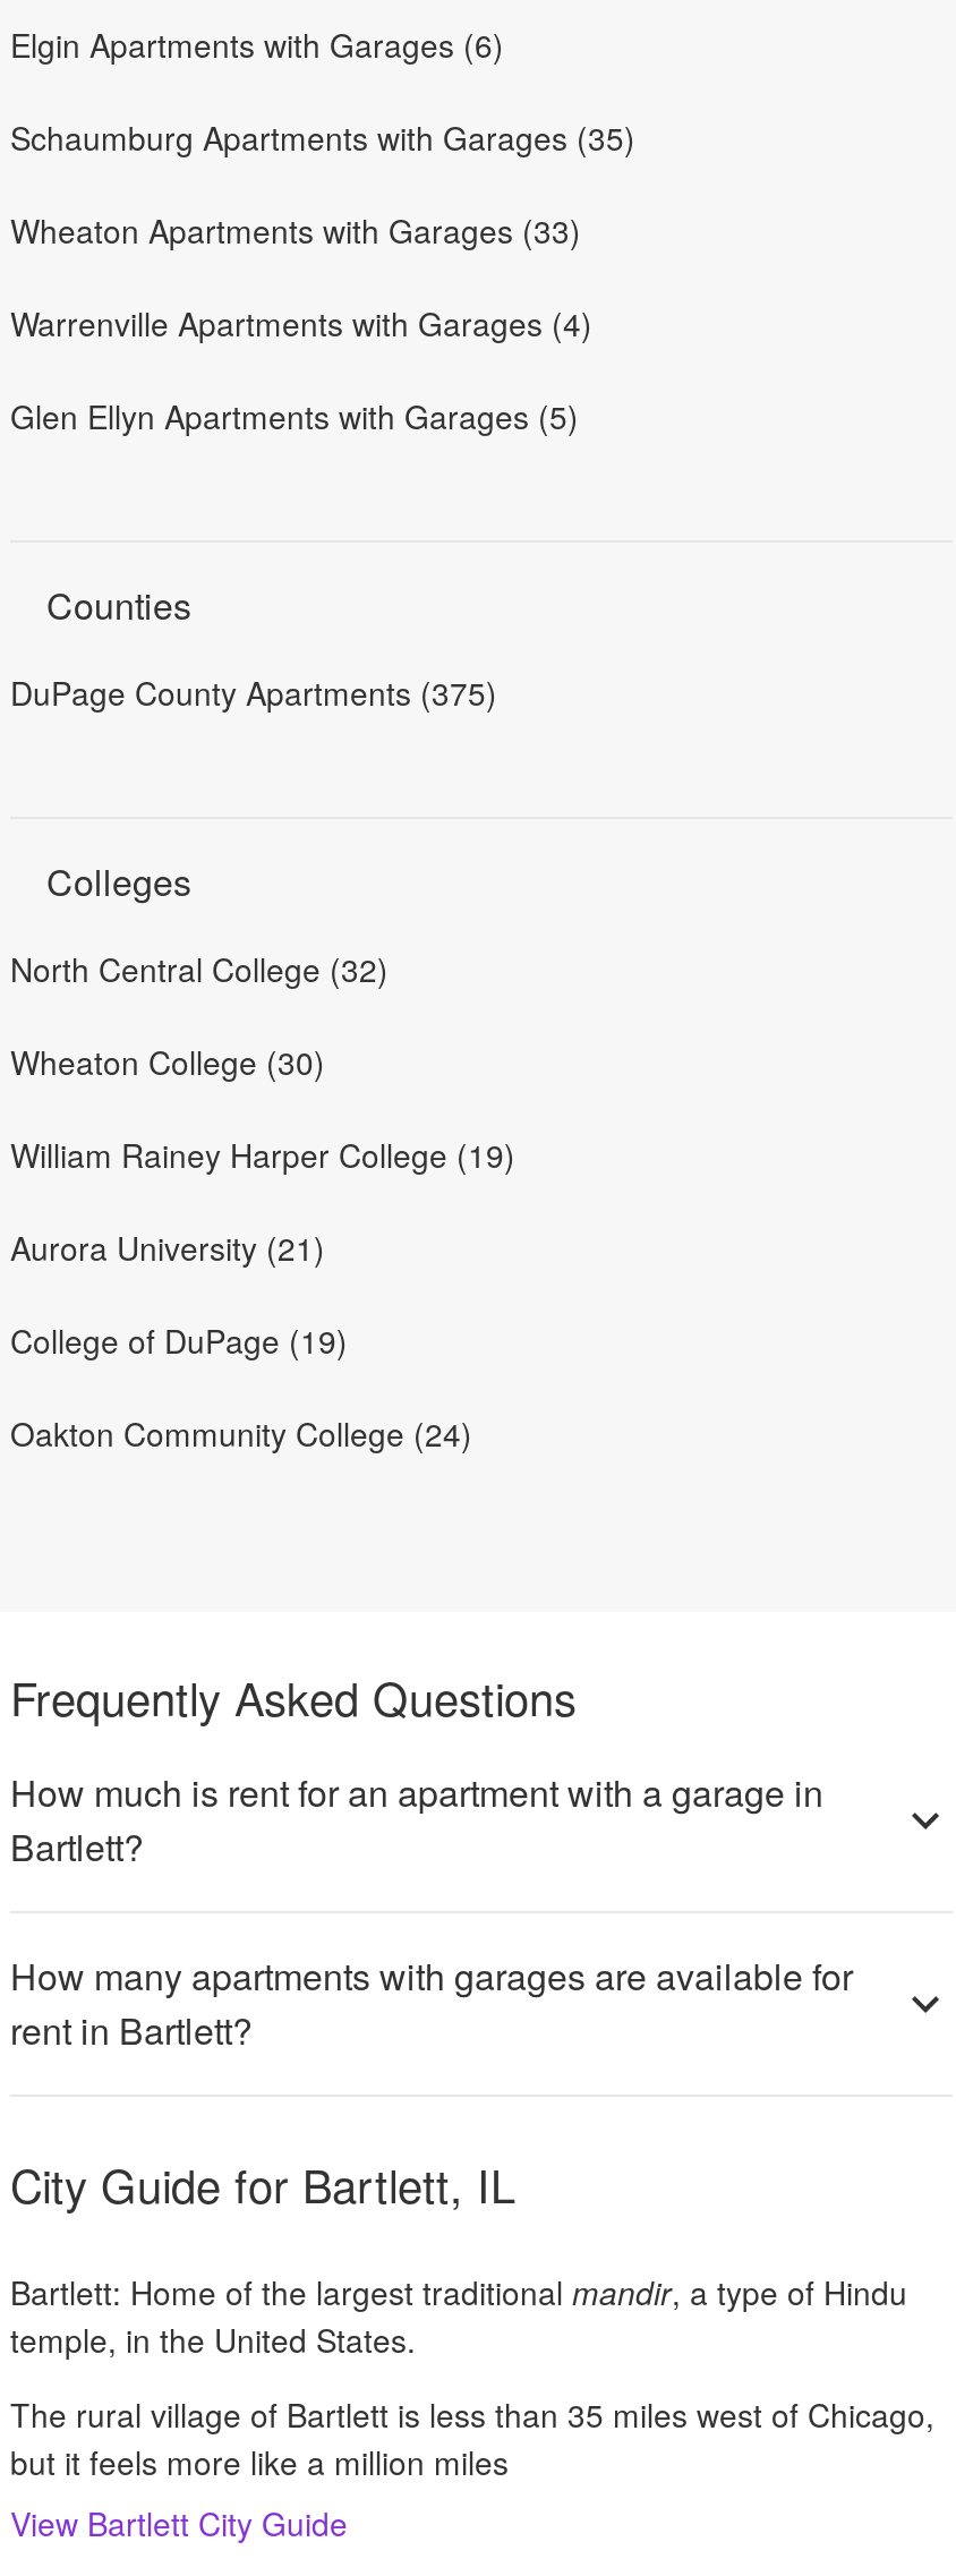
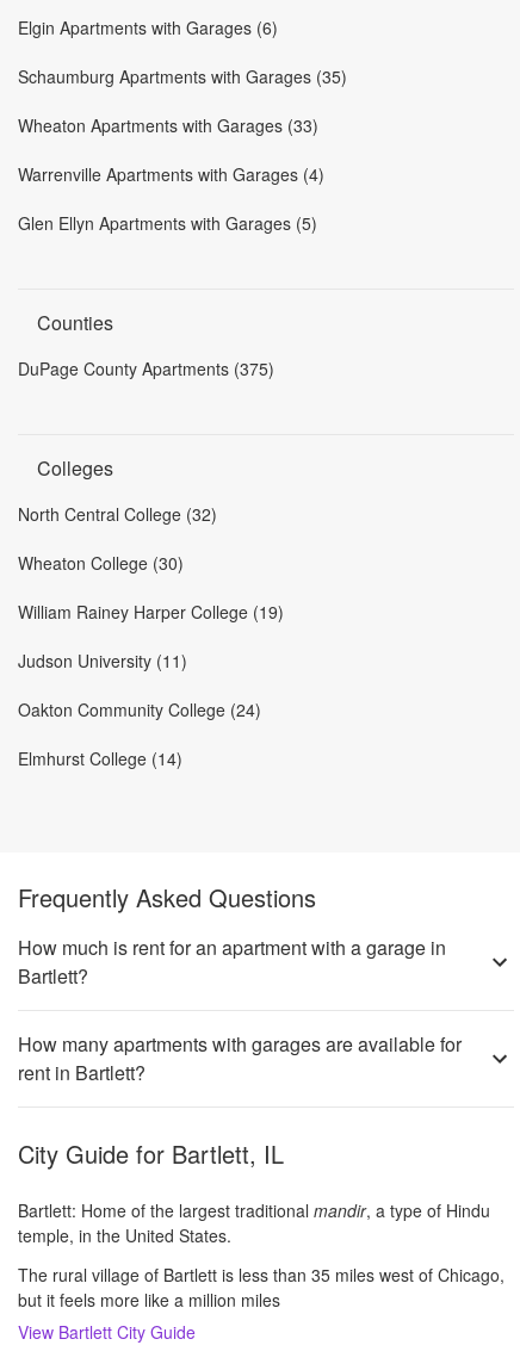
- Aurora University (21)
- College of DuPage (19)
+ Judson University (11)

moved up: Oakton Community College (24)

+ Elmhurst College (14)
